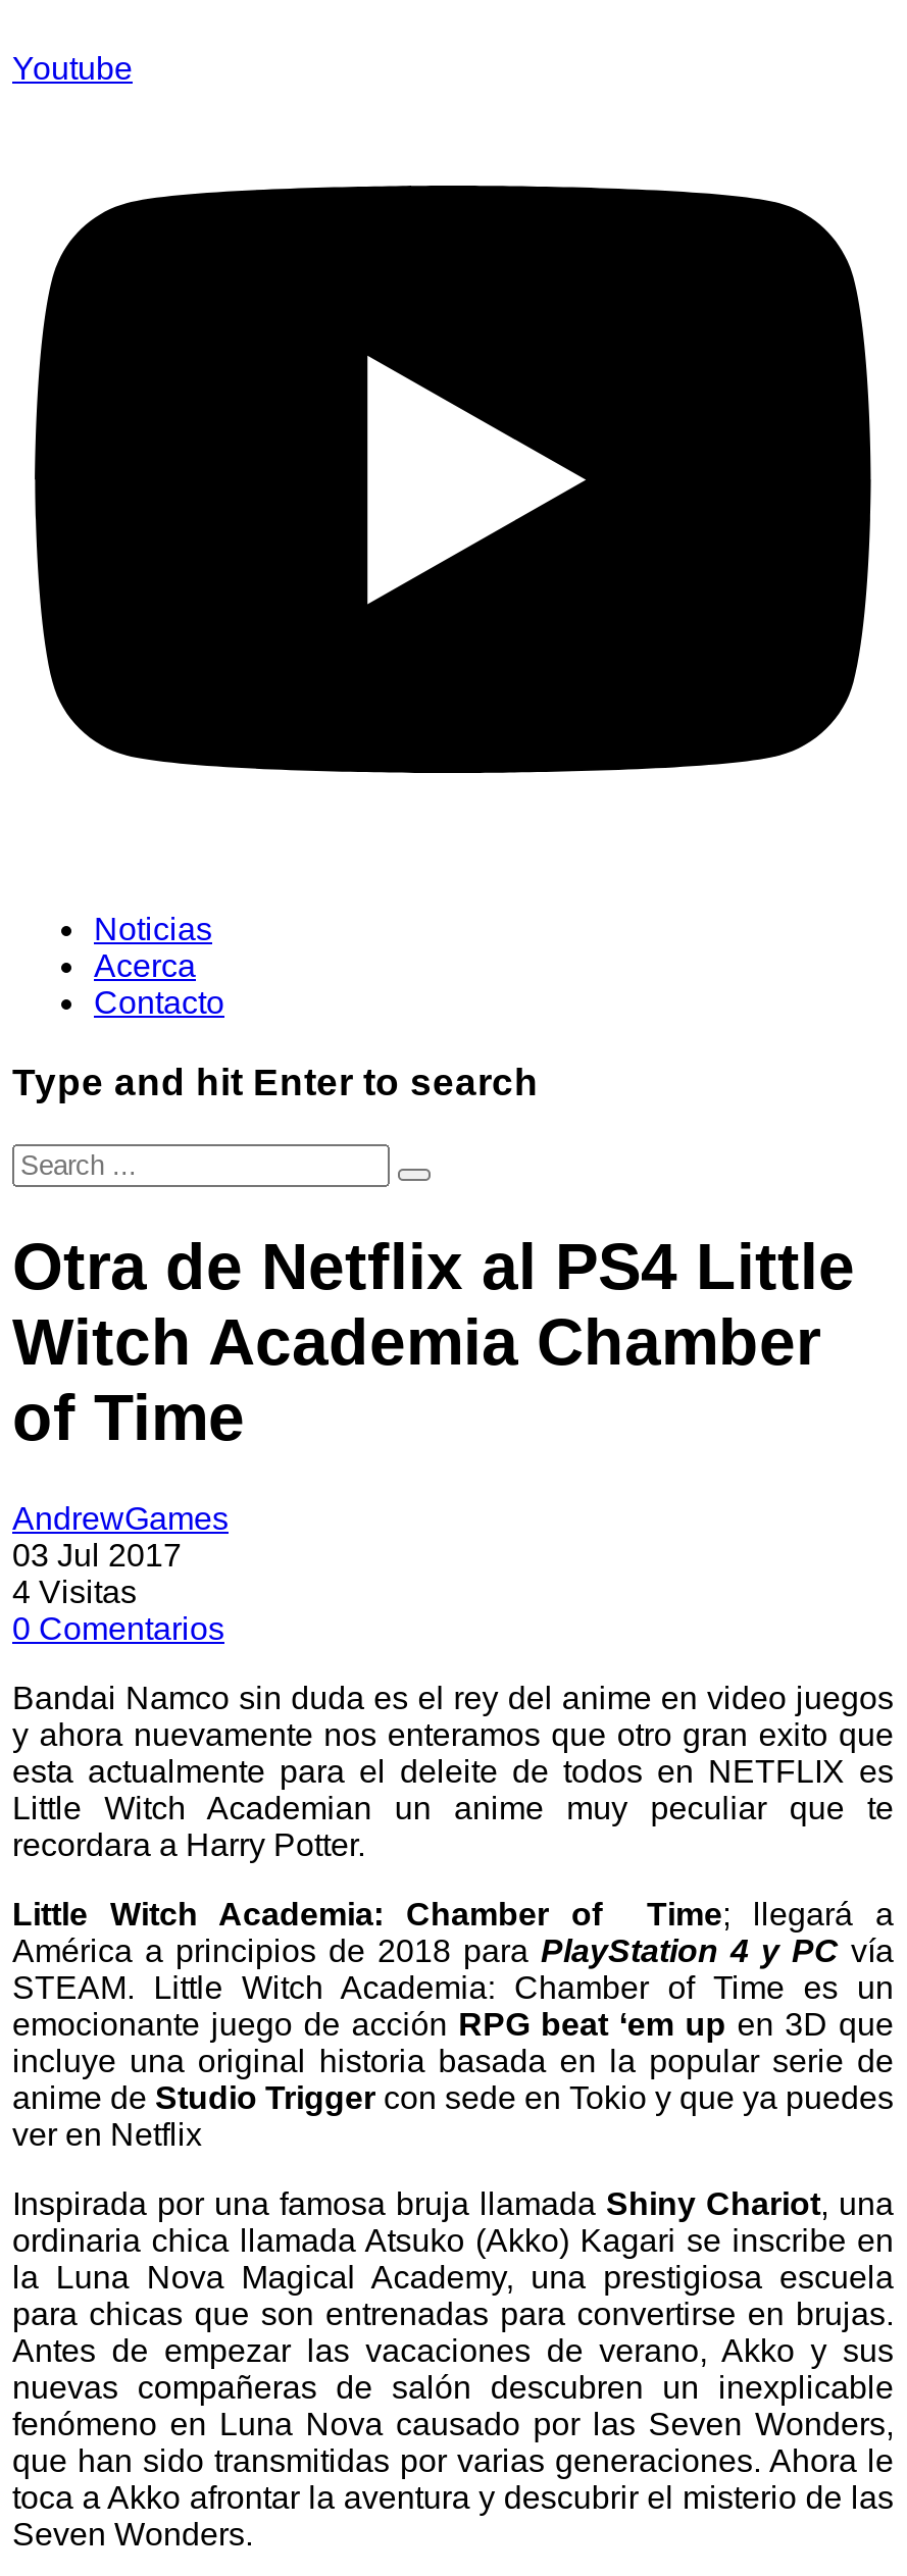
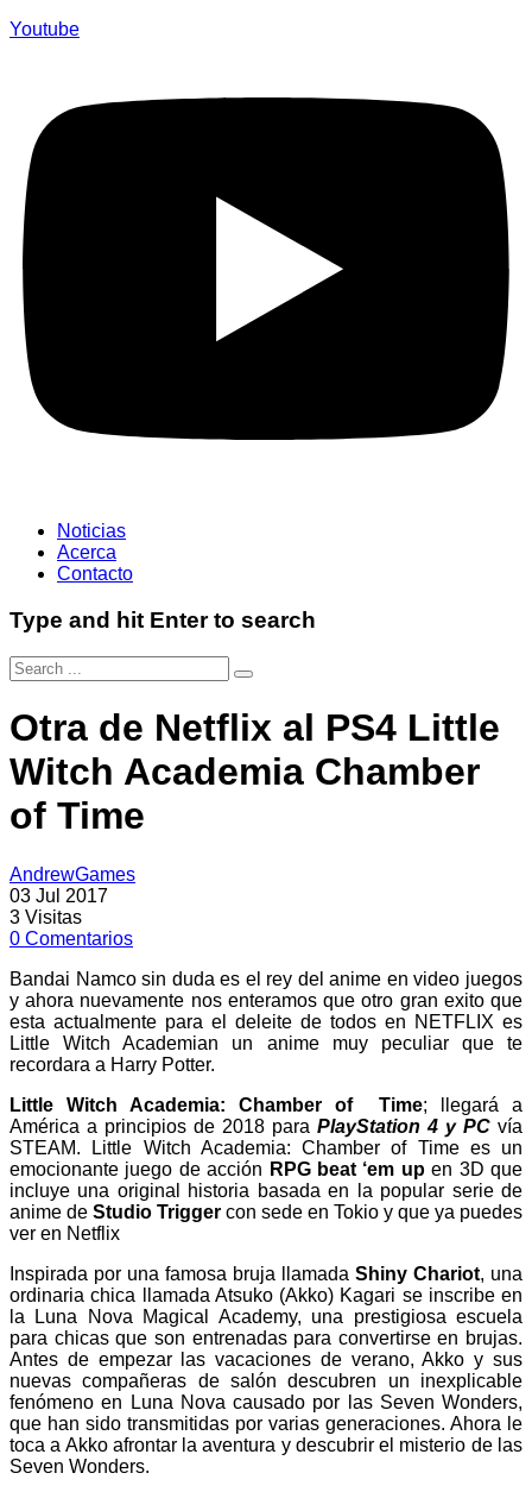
- 4 Visitas
+ 3 Visitas
